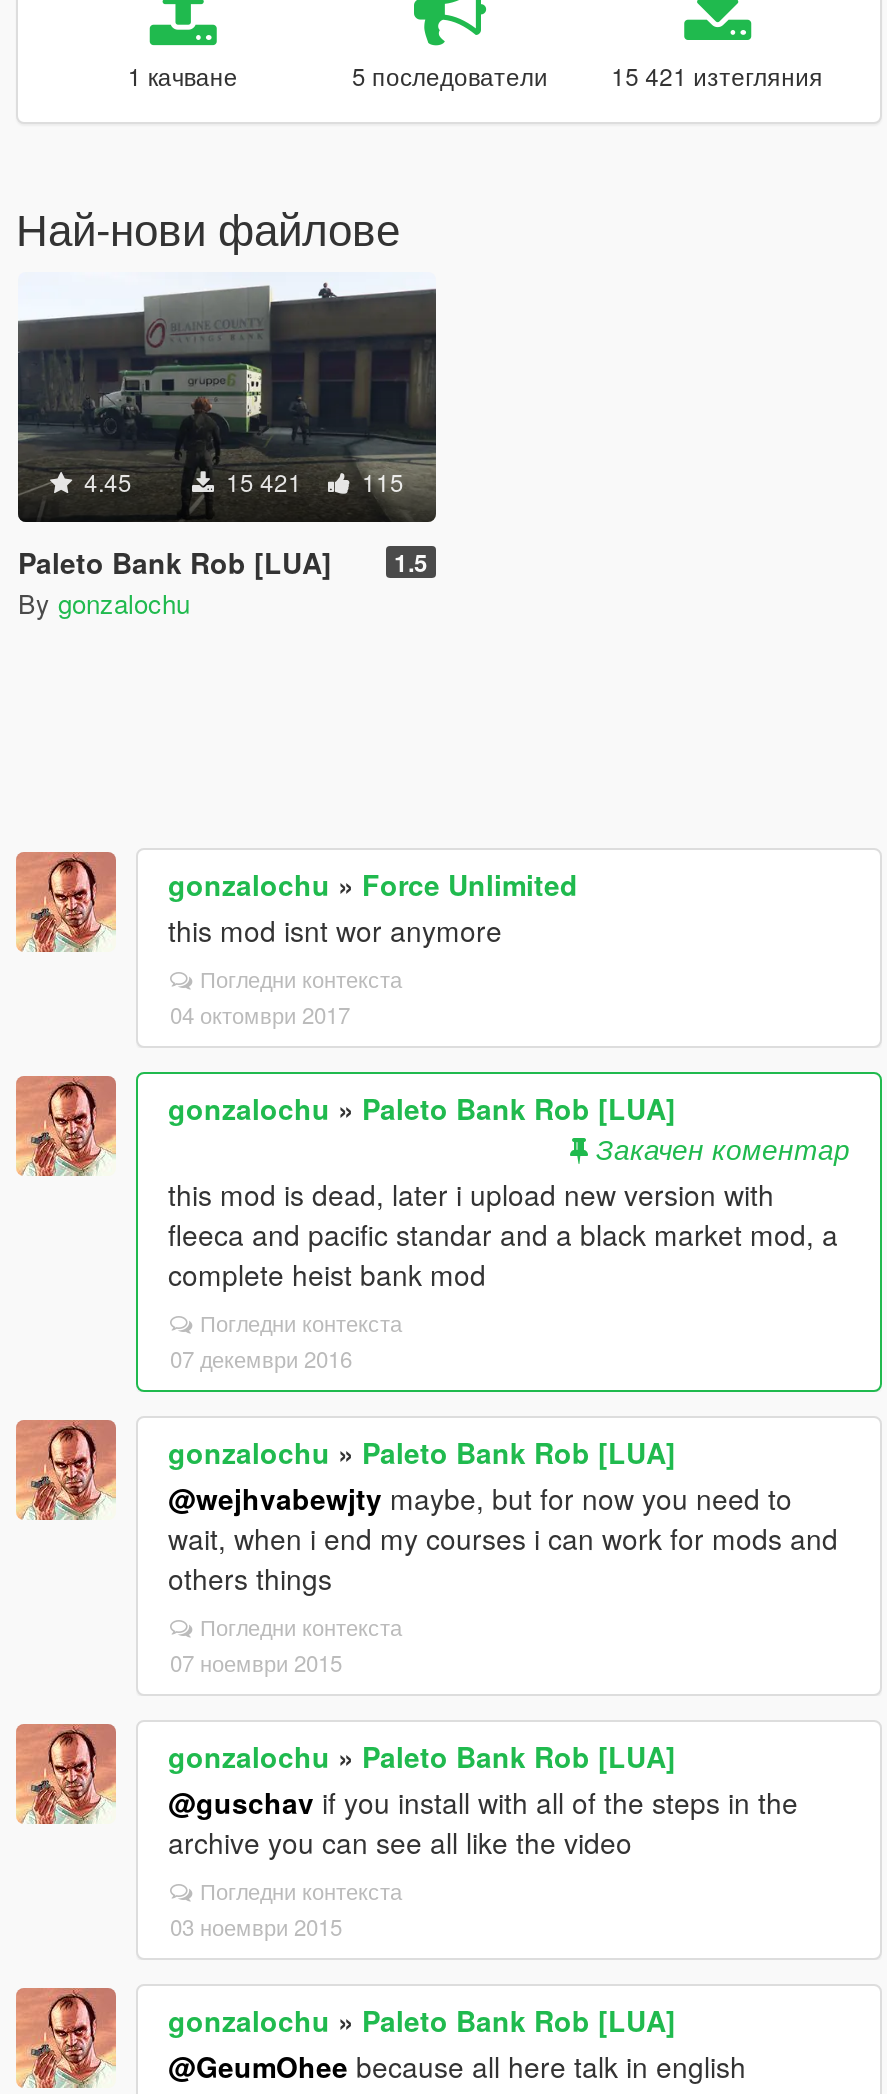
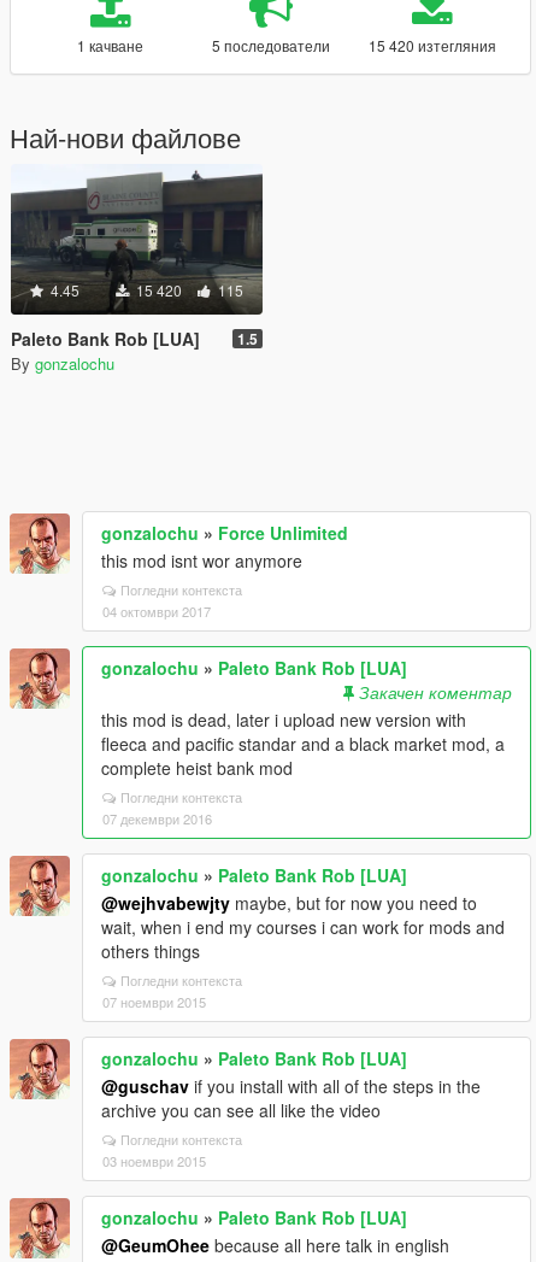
- 5 последователи 15 421 изтегляния
+ 5 последователи 15 420 изтегляния

- 15 421 115
+ 15 420 115
